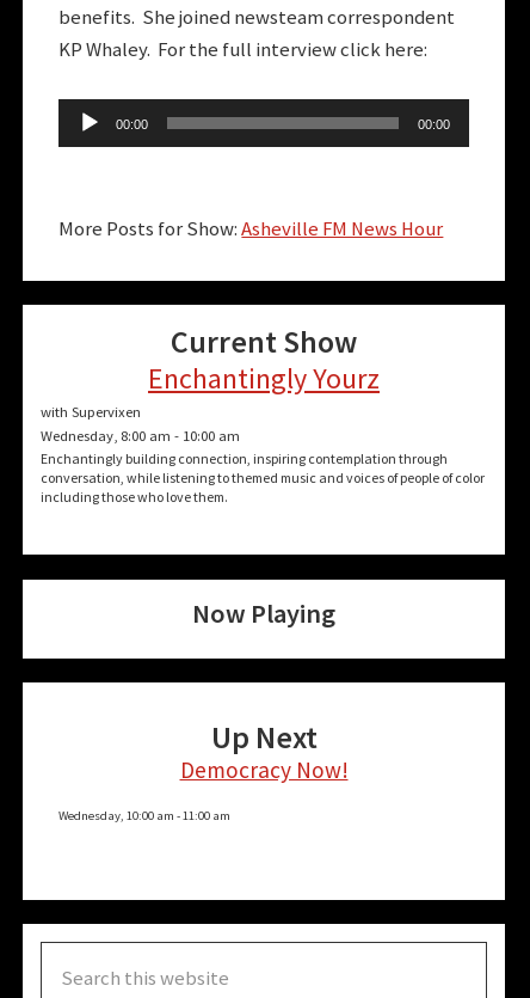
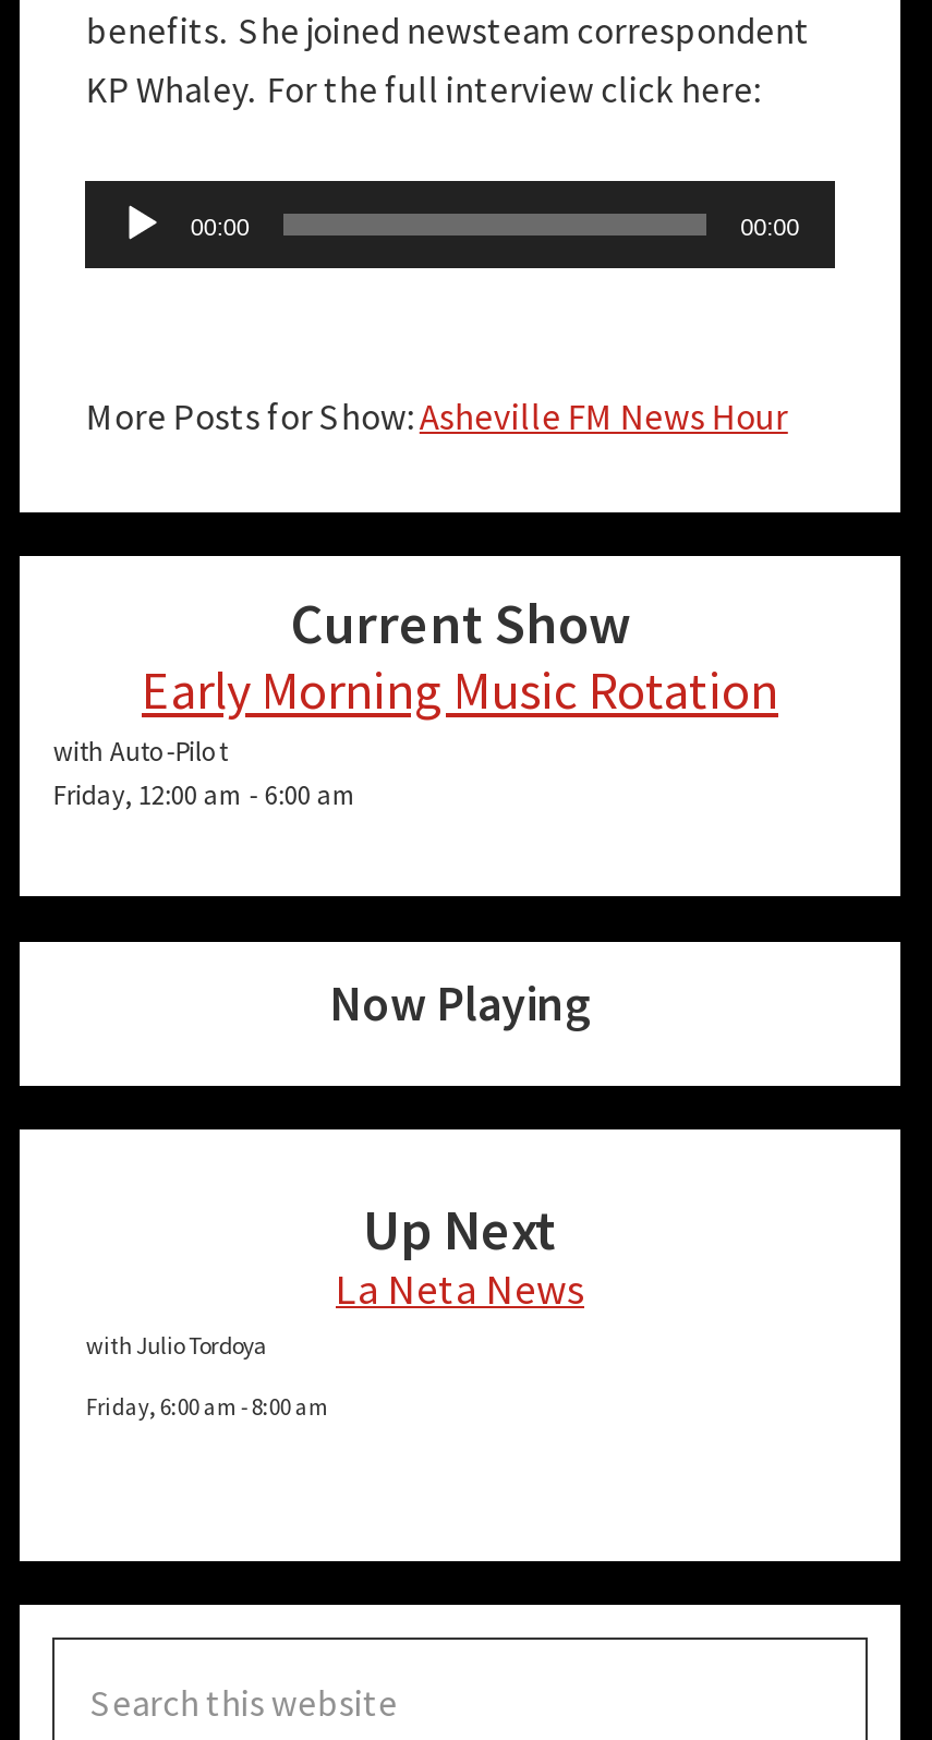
- Enchantingly Yourz
- with Supervixen
- Wednesday, 8:00 am - 10:00 am
- Enchantingly building connection, inspiring contemplation through
- conversation, while listening to themed music and voices of people of color
- including those who love them.
+ Early Morning Music Rotation
+ with Auto-Pilot
+ Friday, 12:00 am - 6:00 am

moved up: Now Playing | Up Next

- Democracy Now!
+ La Neta News
+ with Julio Tordoya

- Wednesday, 10:00 am - 11:00 am
+ Friday, 6:00 am - 8:00 am
